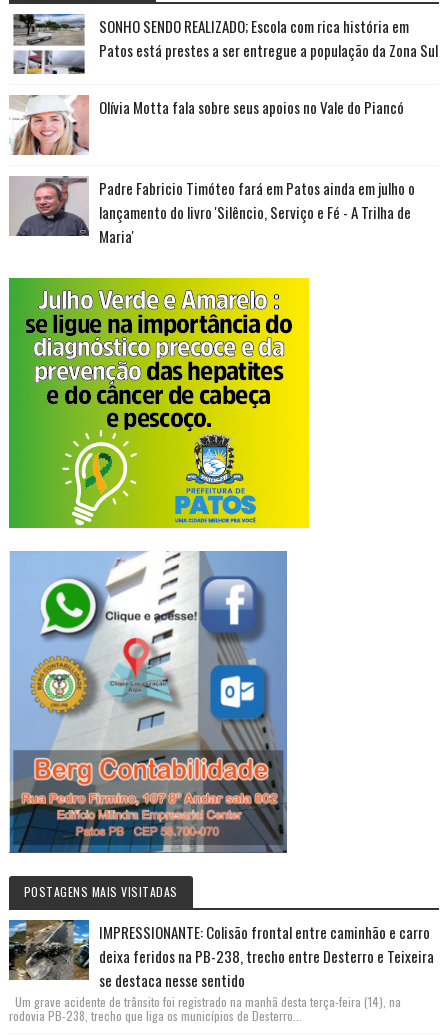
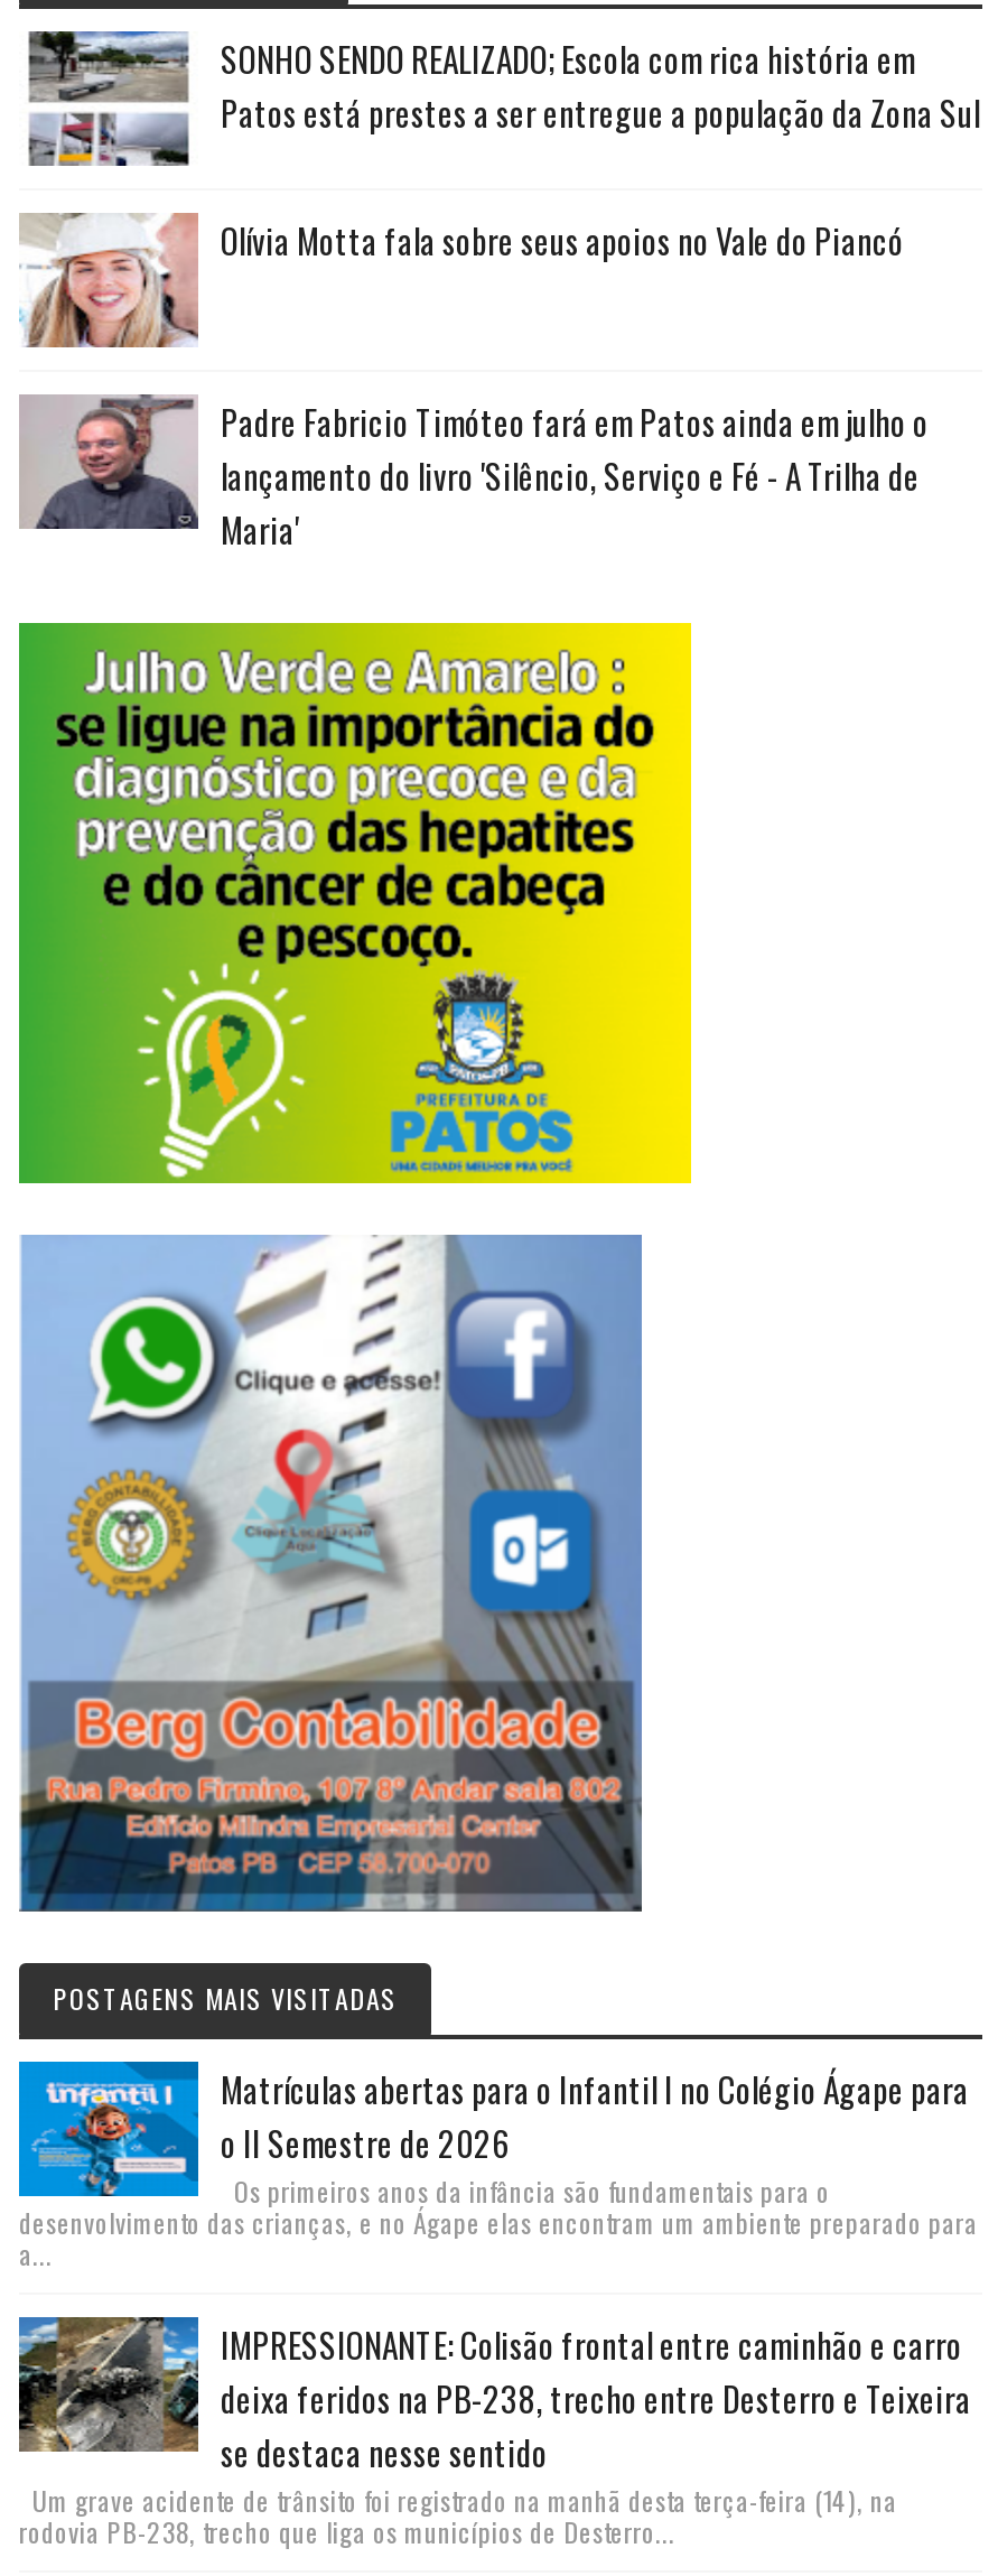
+ [image]
+ Matrículas abertas para o Infantil I no Colégio Ágape para
+ o II Semestre de 2026
+ Os primeiros anos da infância são fundamentais para o
+ desenvolvimento das crianças, e no Ágape elas encontram um ambiente preparado para
+ a...
